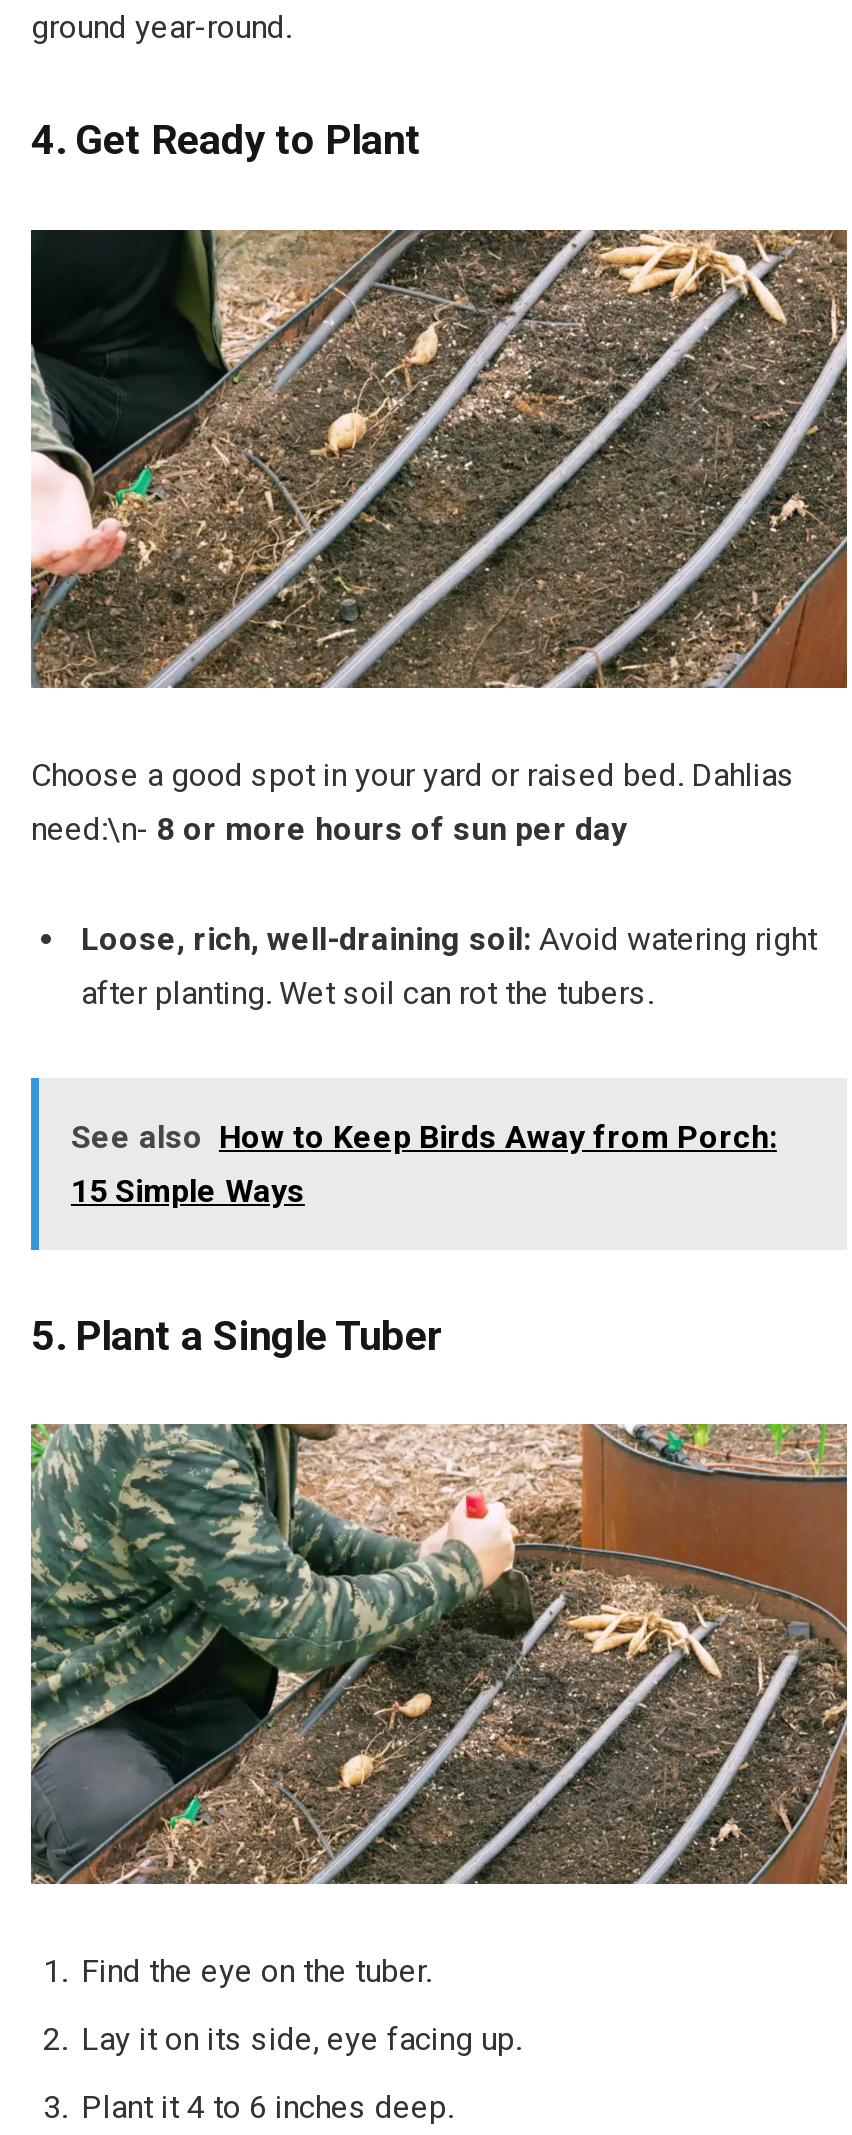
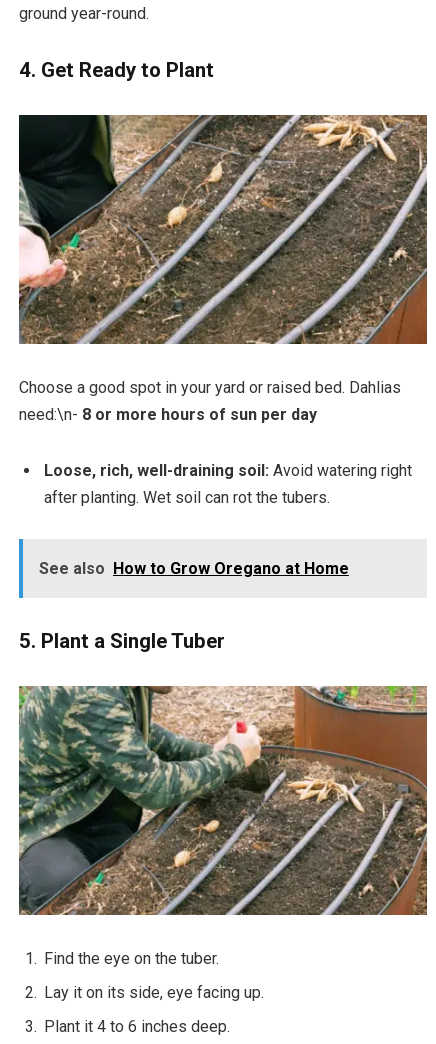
- See also How to Keep Birds Away from Porch:
- 15 Simple Ways
+ See also How to Grow Oregano at Home
